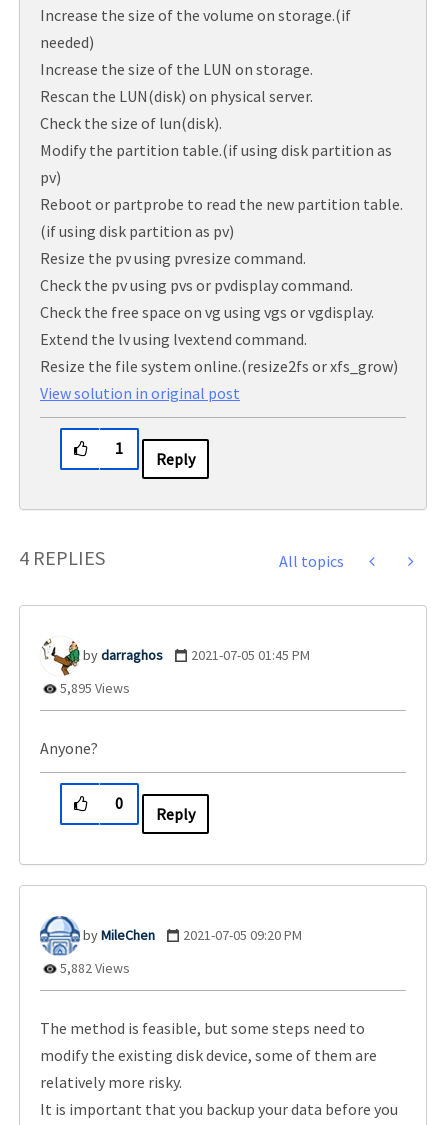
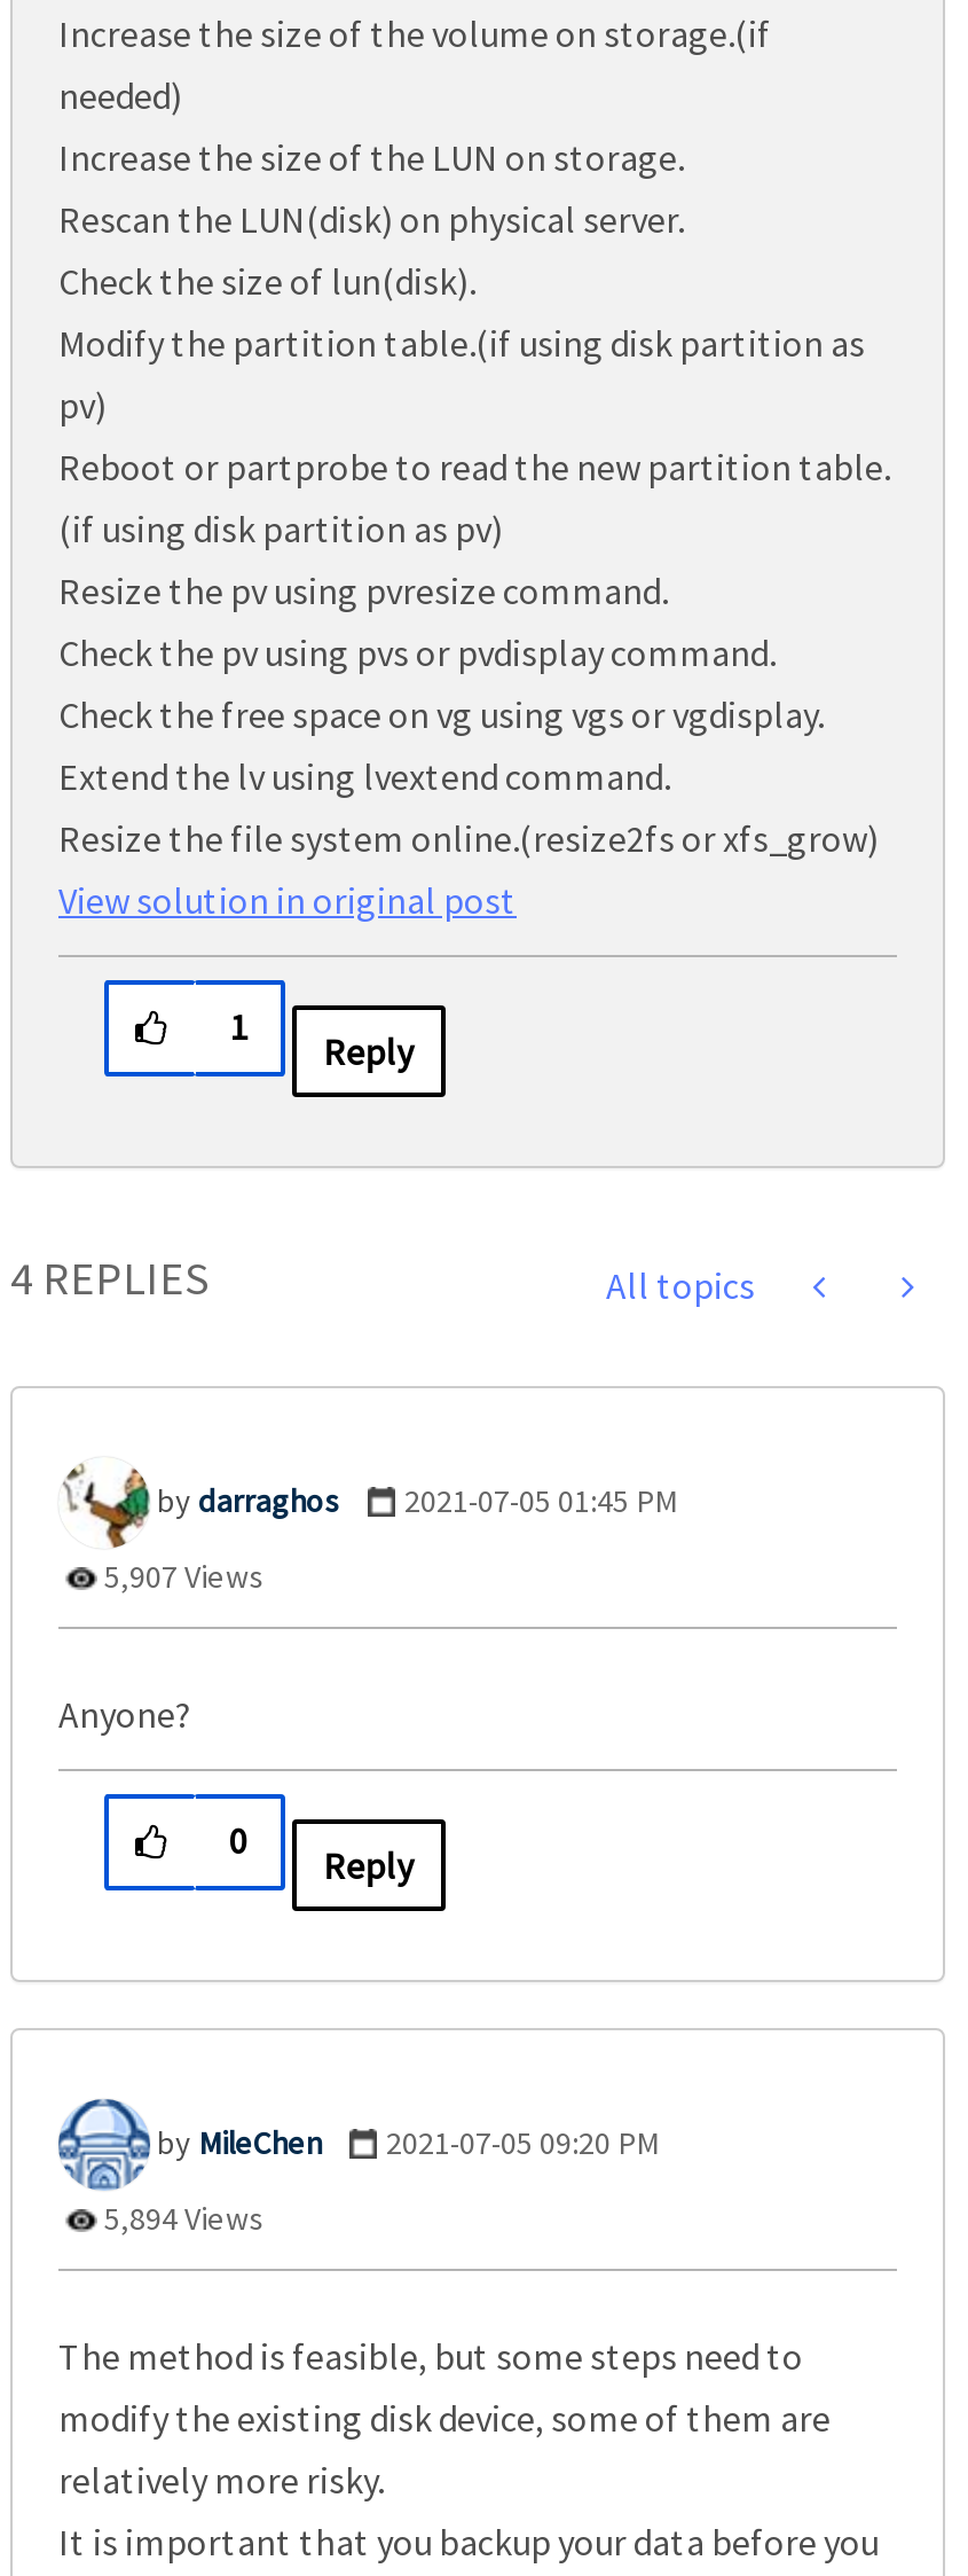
- 5,895 Views
+ 5,907 Views

- 5,882 Views
+ 5,894 Views
